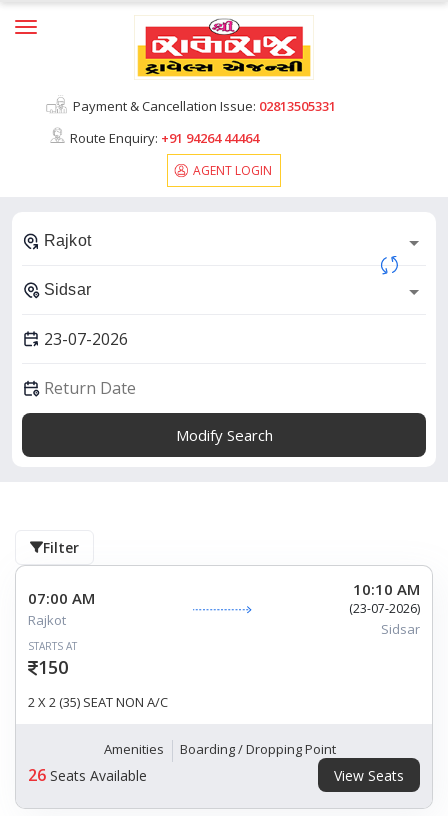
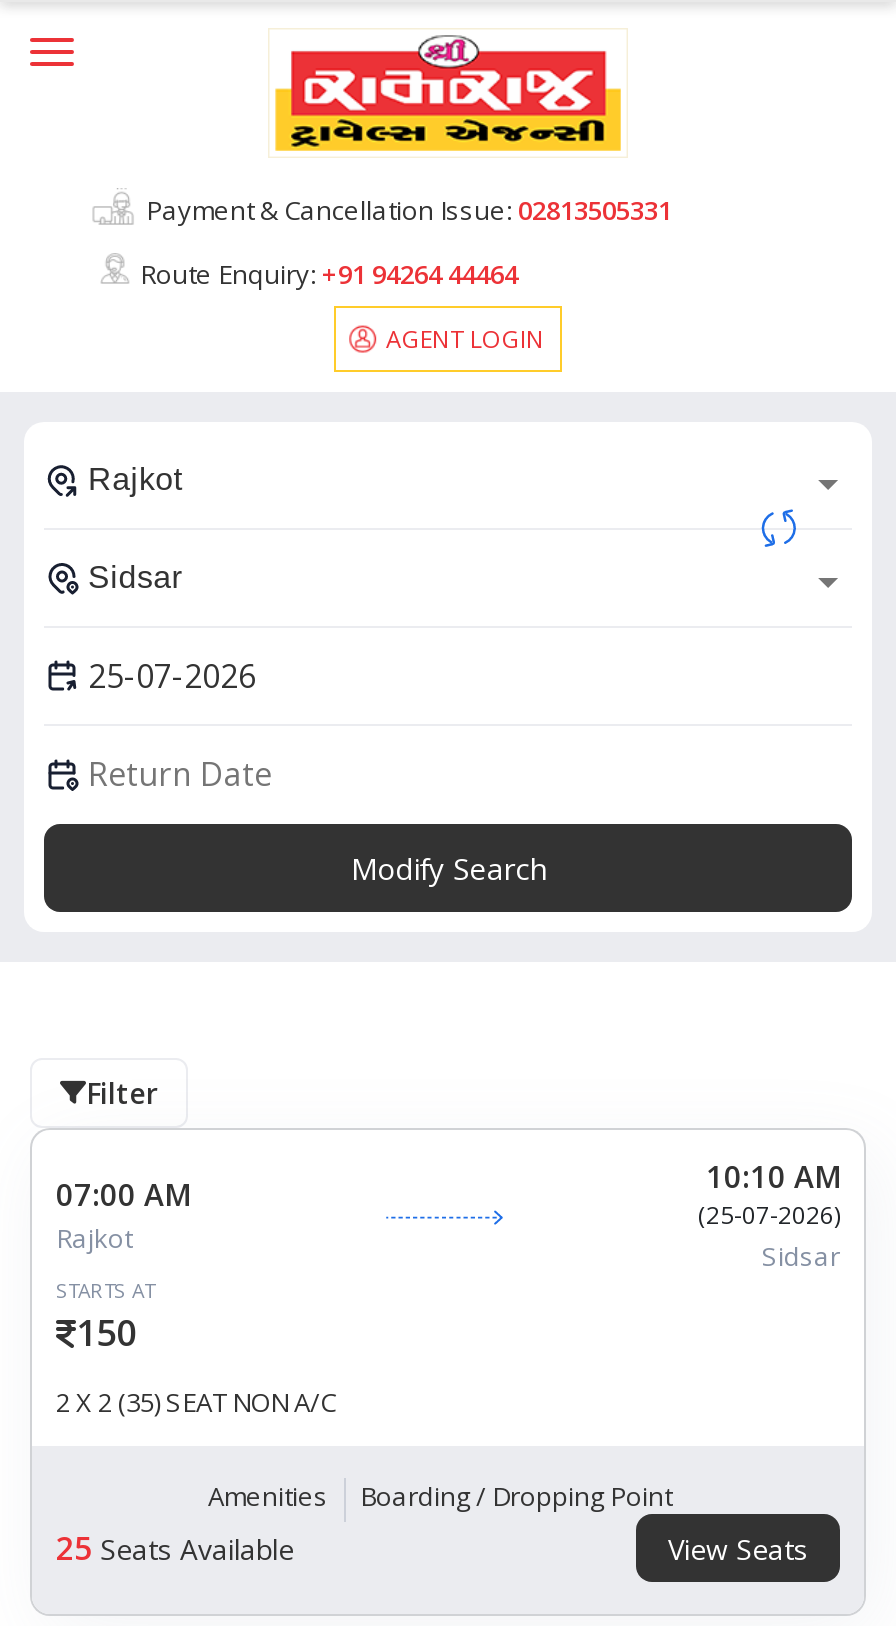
- (23-07-2026)
+ (25-07-2026)

- 26 Seats Available
+ 25 Seats Available
